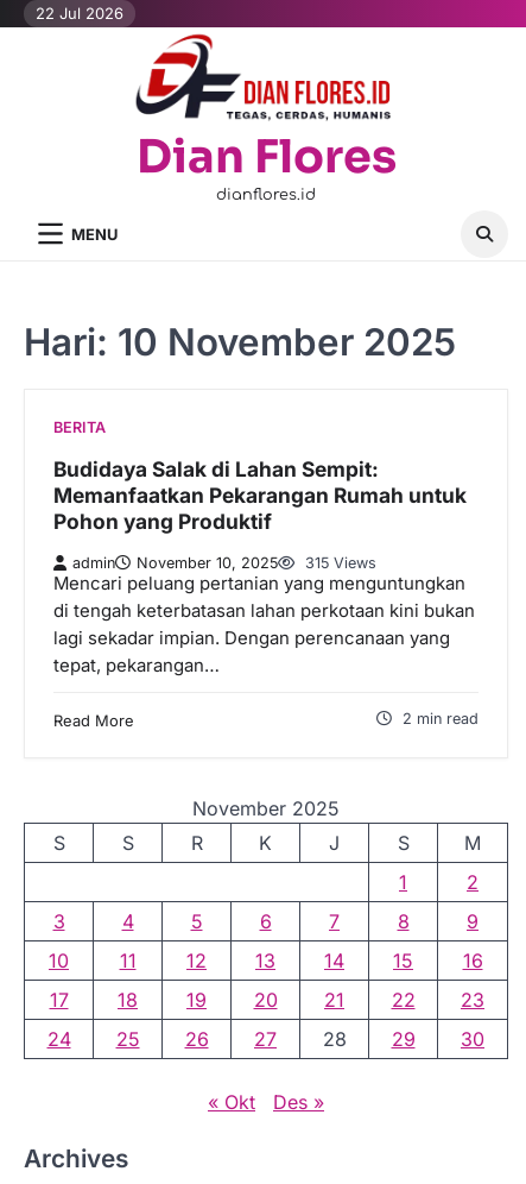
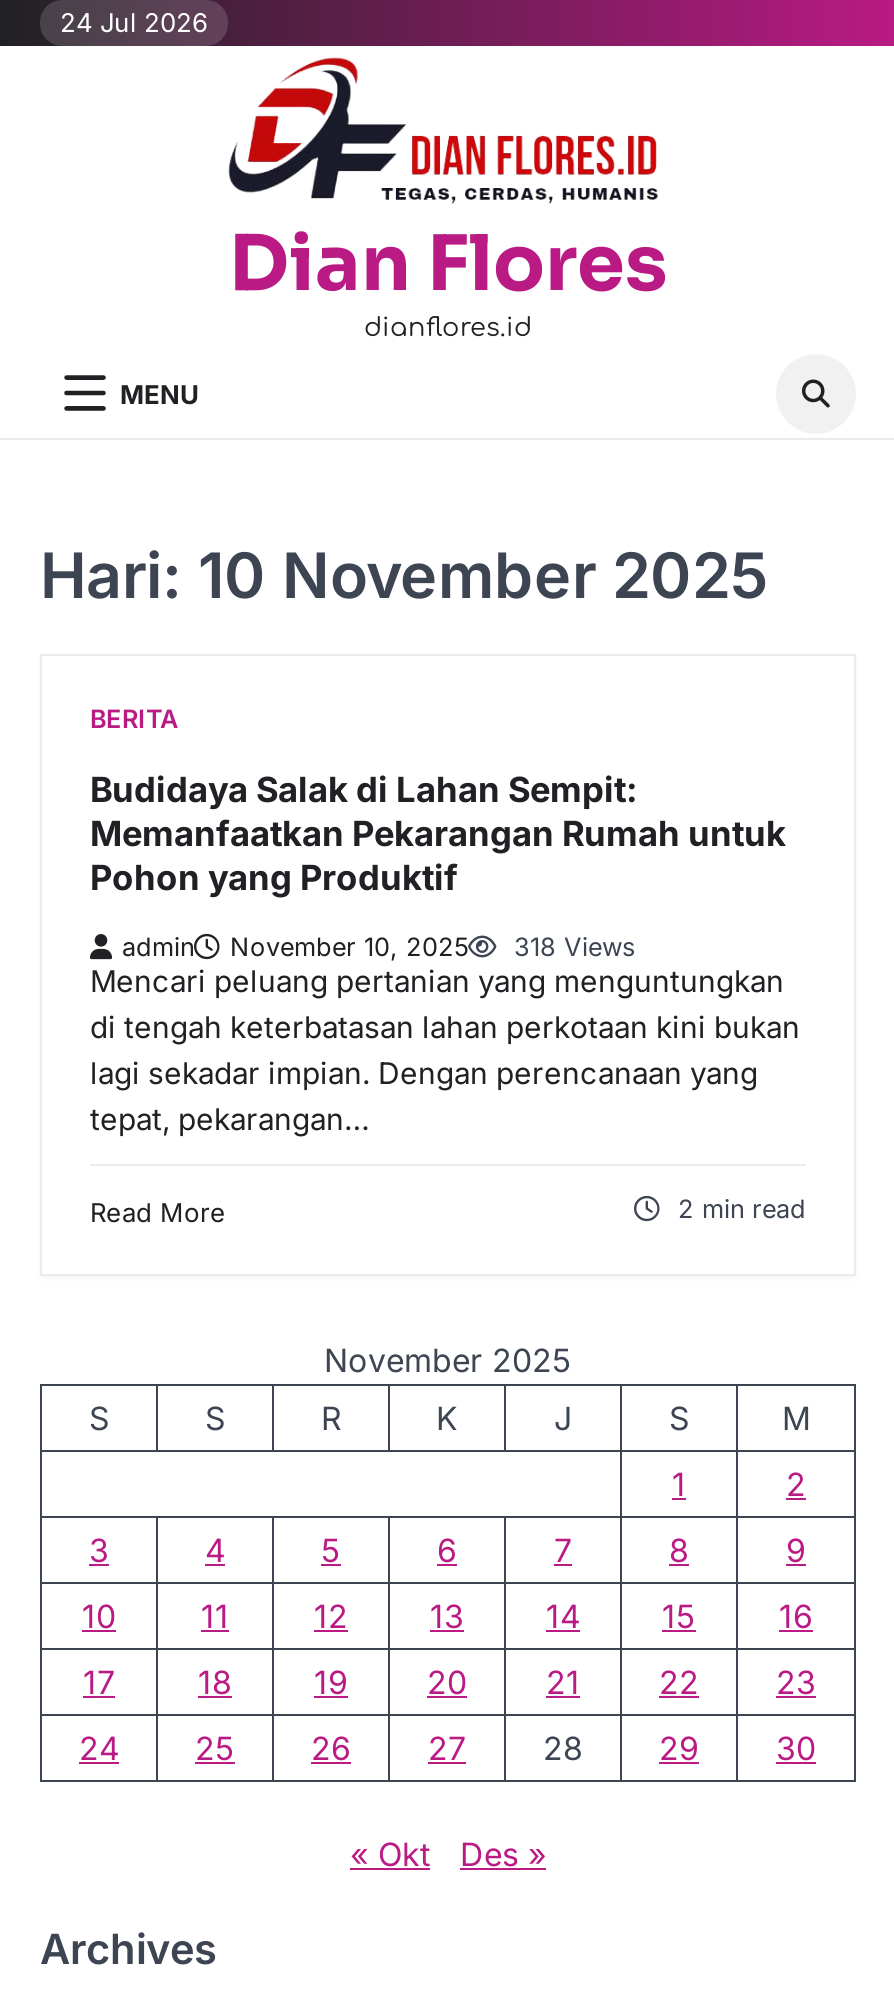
- 22 Jul 2026
+ 24 Jul 2026

- admin November 10, 2025 315 Views
+ admin November 10, 2025 318 Views
